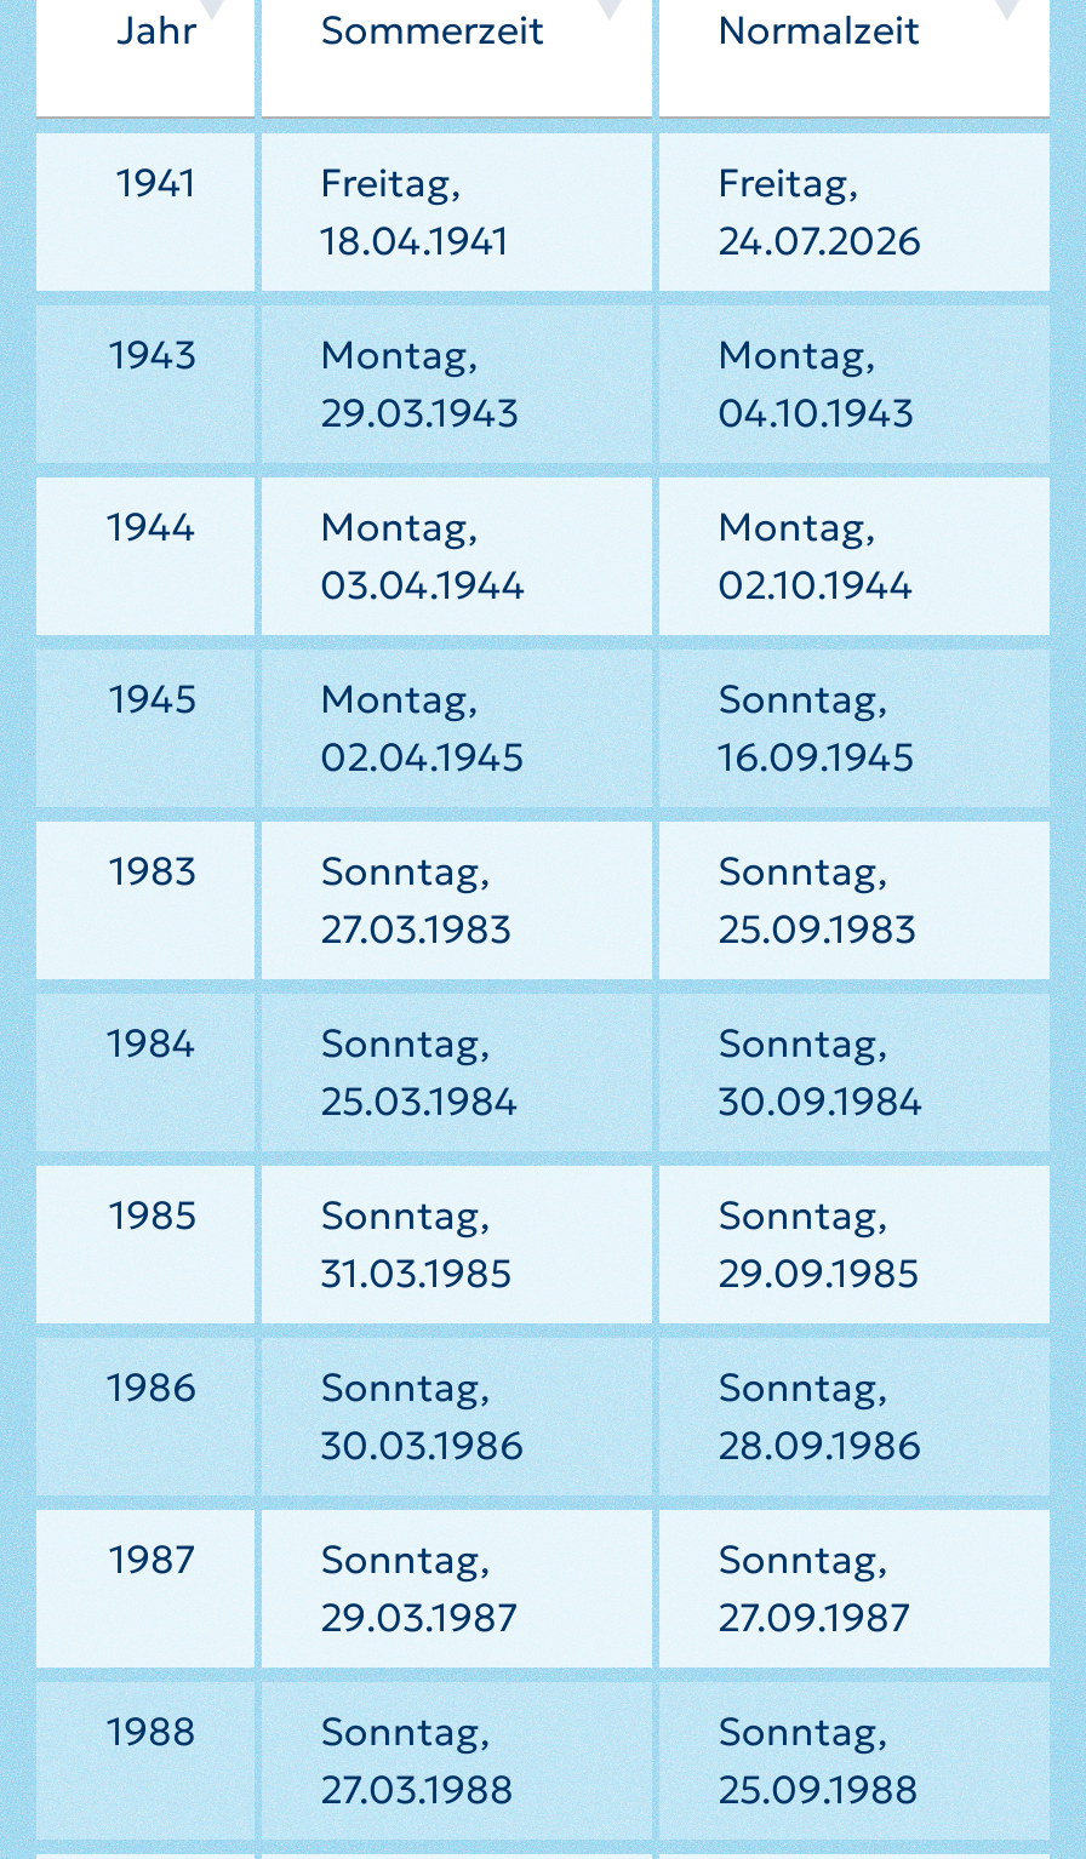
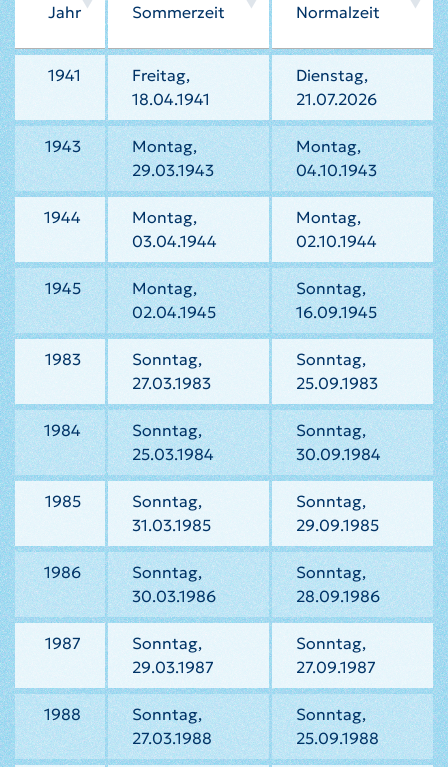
- Freitag,
- 24.07.2026
+ Dienstag,
+ 21.07.2026
